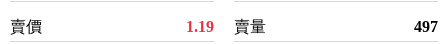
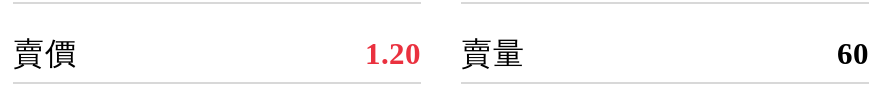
- 1.19
+ 1.20

- 497
+ 60
